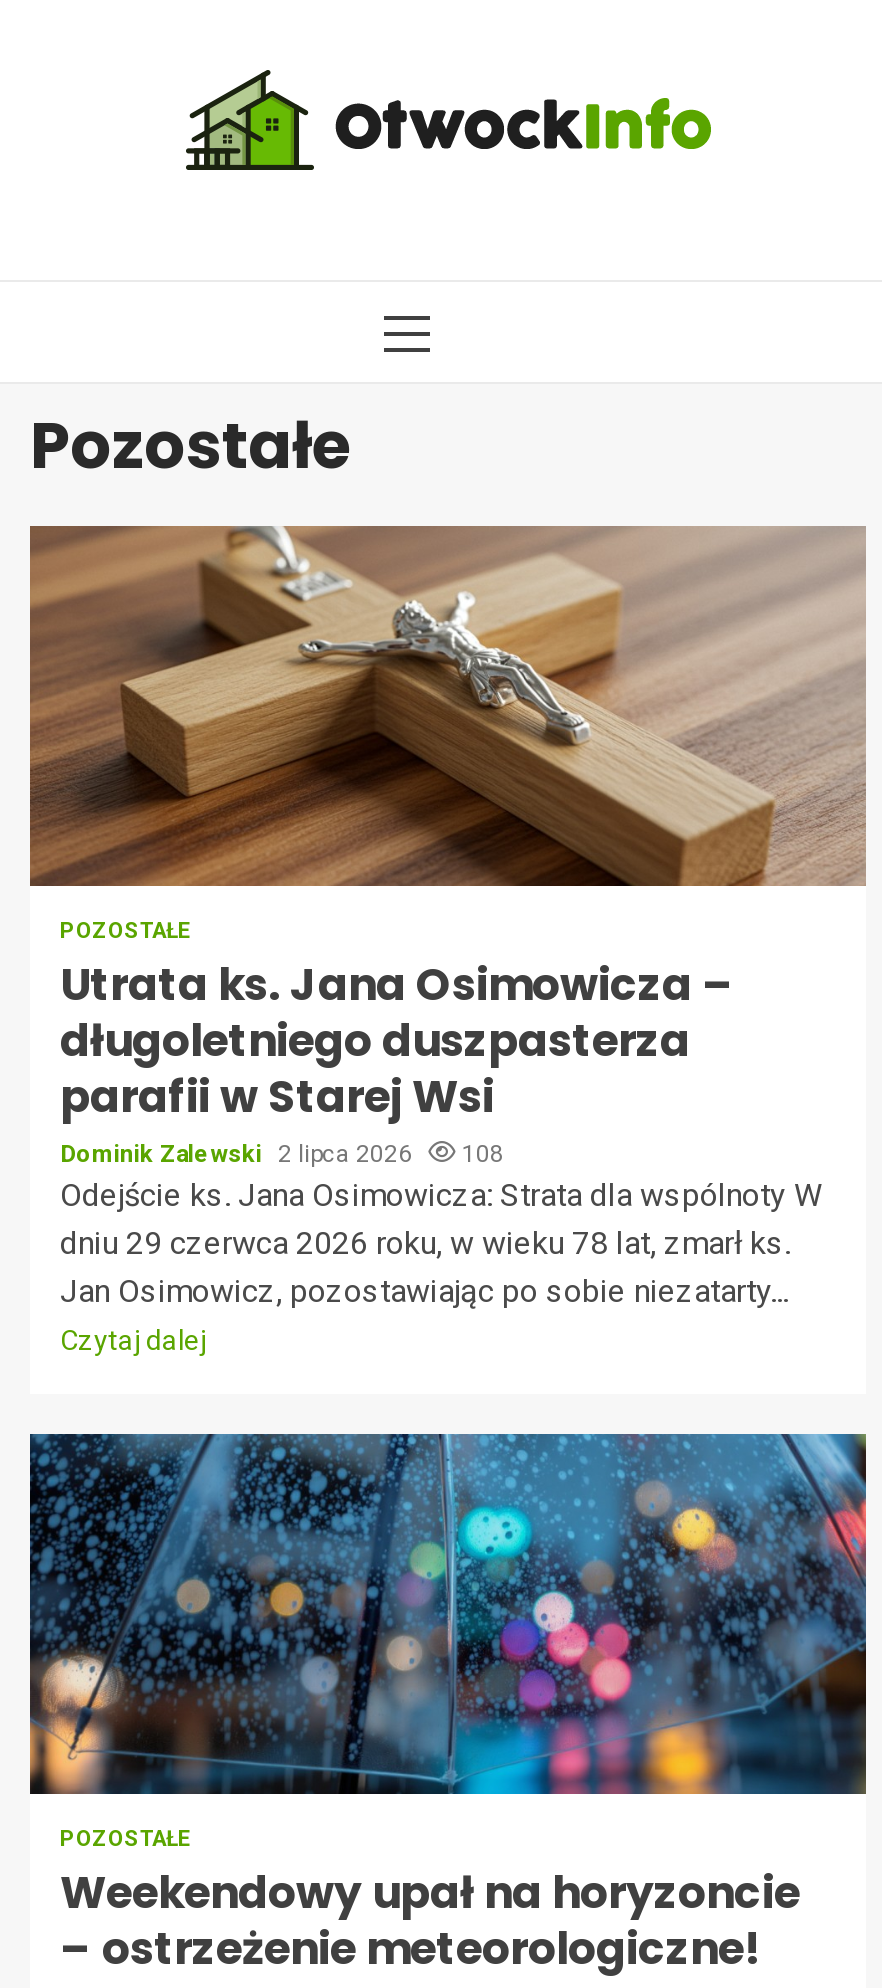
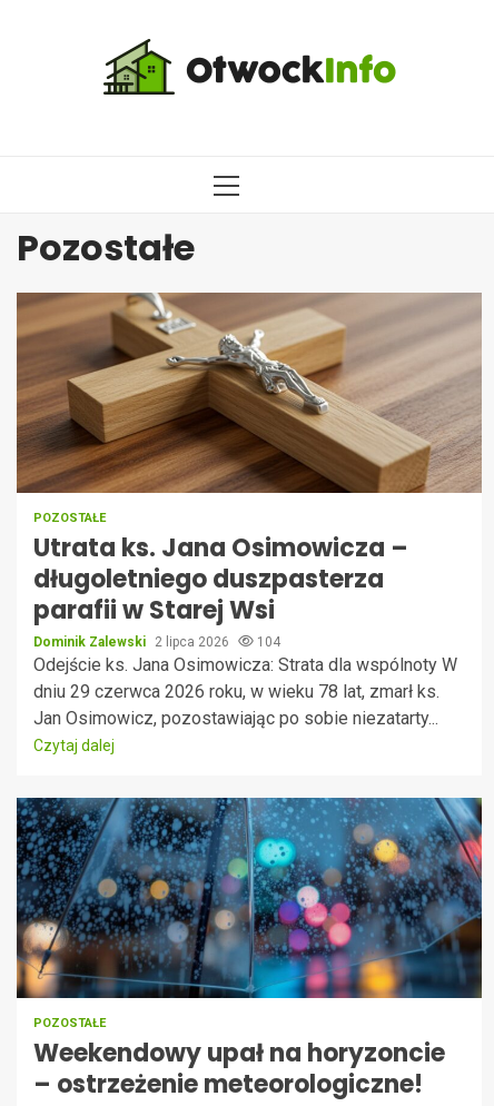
- Dominik Zalewski 2 lipca 2026 108
+ Dominik Zalewski 2 lipca 2026 104
